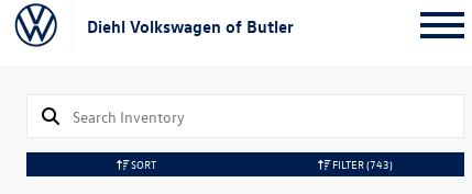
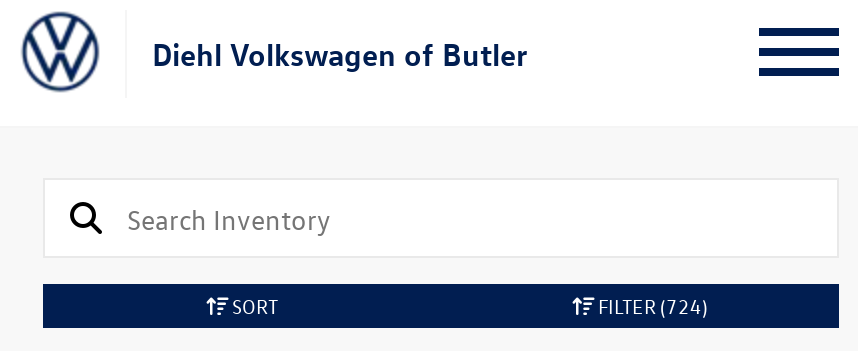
- FILTER (743)
+ FILTER (724)
